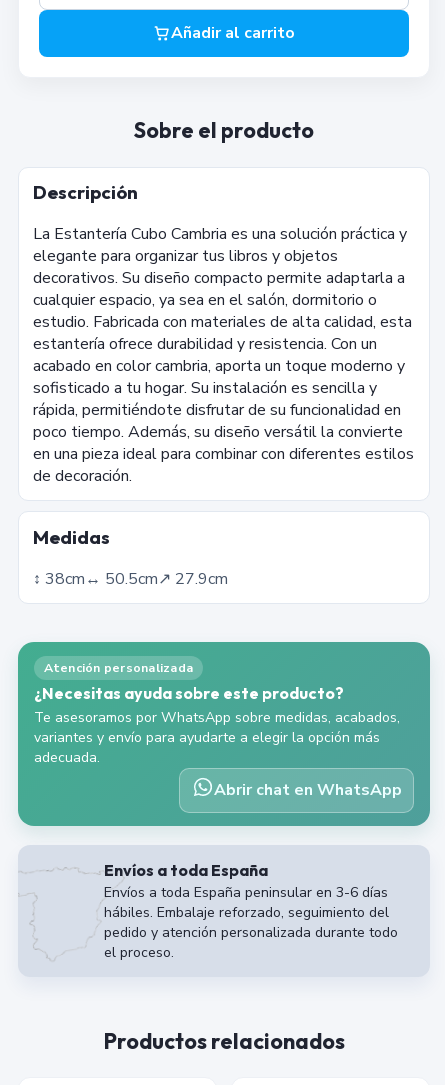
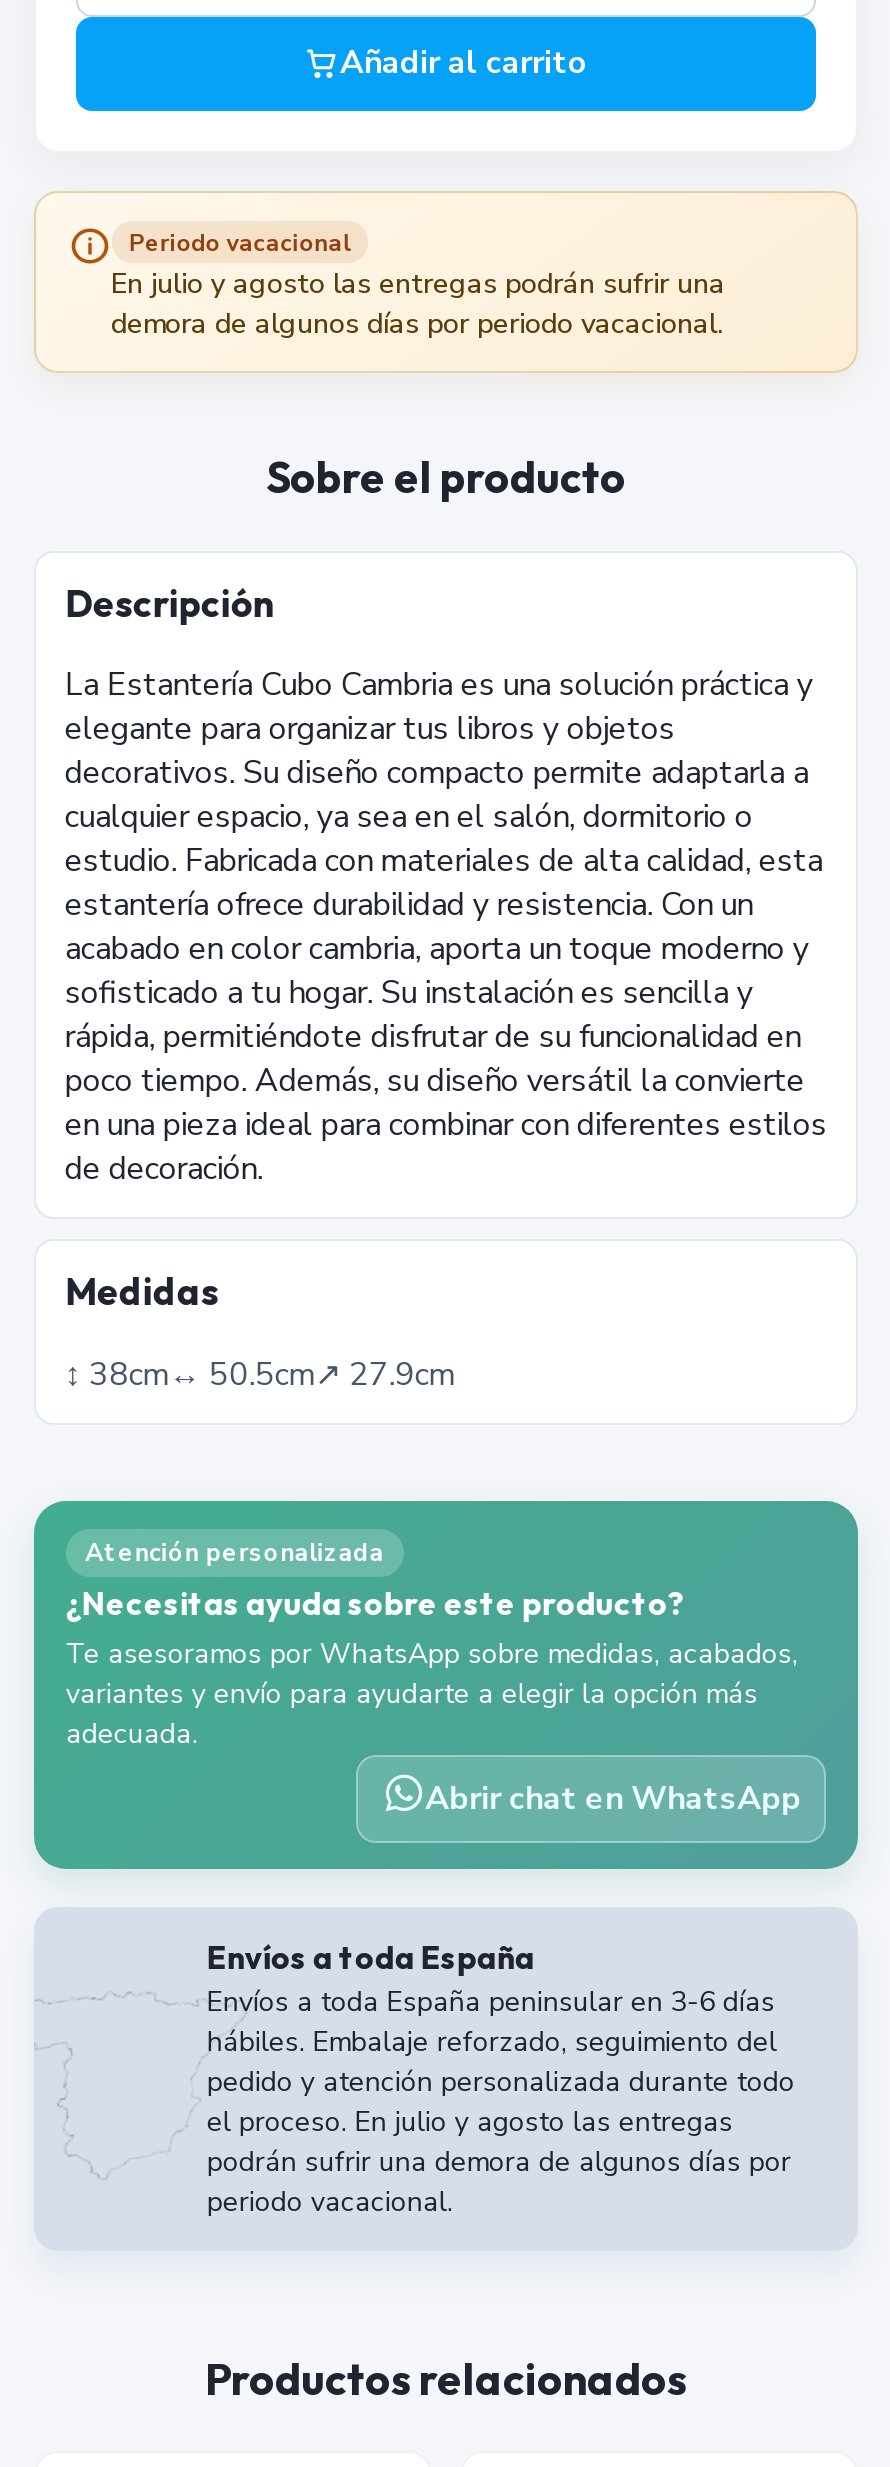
+ [image]
+ Periodo vacacional
+ En julio y agosto las entregas podrán sufrir una
+ demora de algunos días por periodo vacacional.

- el proceso.
+ el proceso. En julio y agosto las entregas
+ podrán sufrir una demora de algunos días por
+ periodo vacacional.
